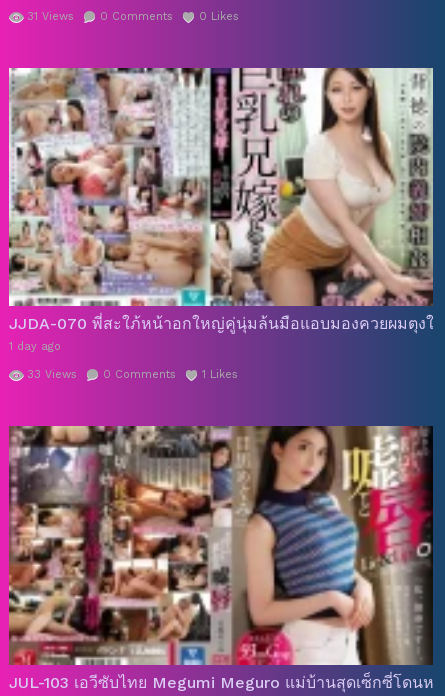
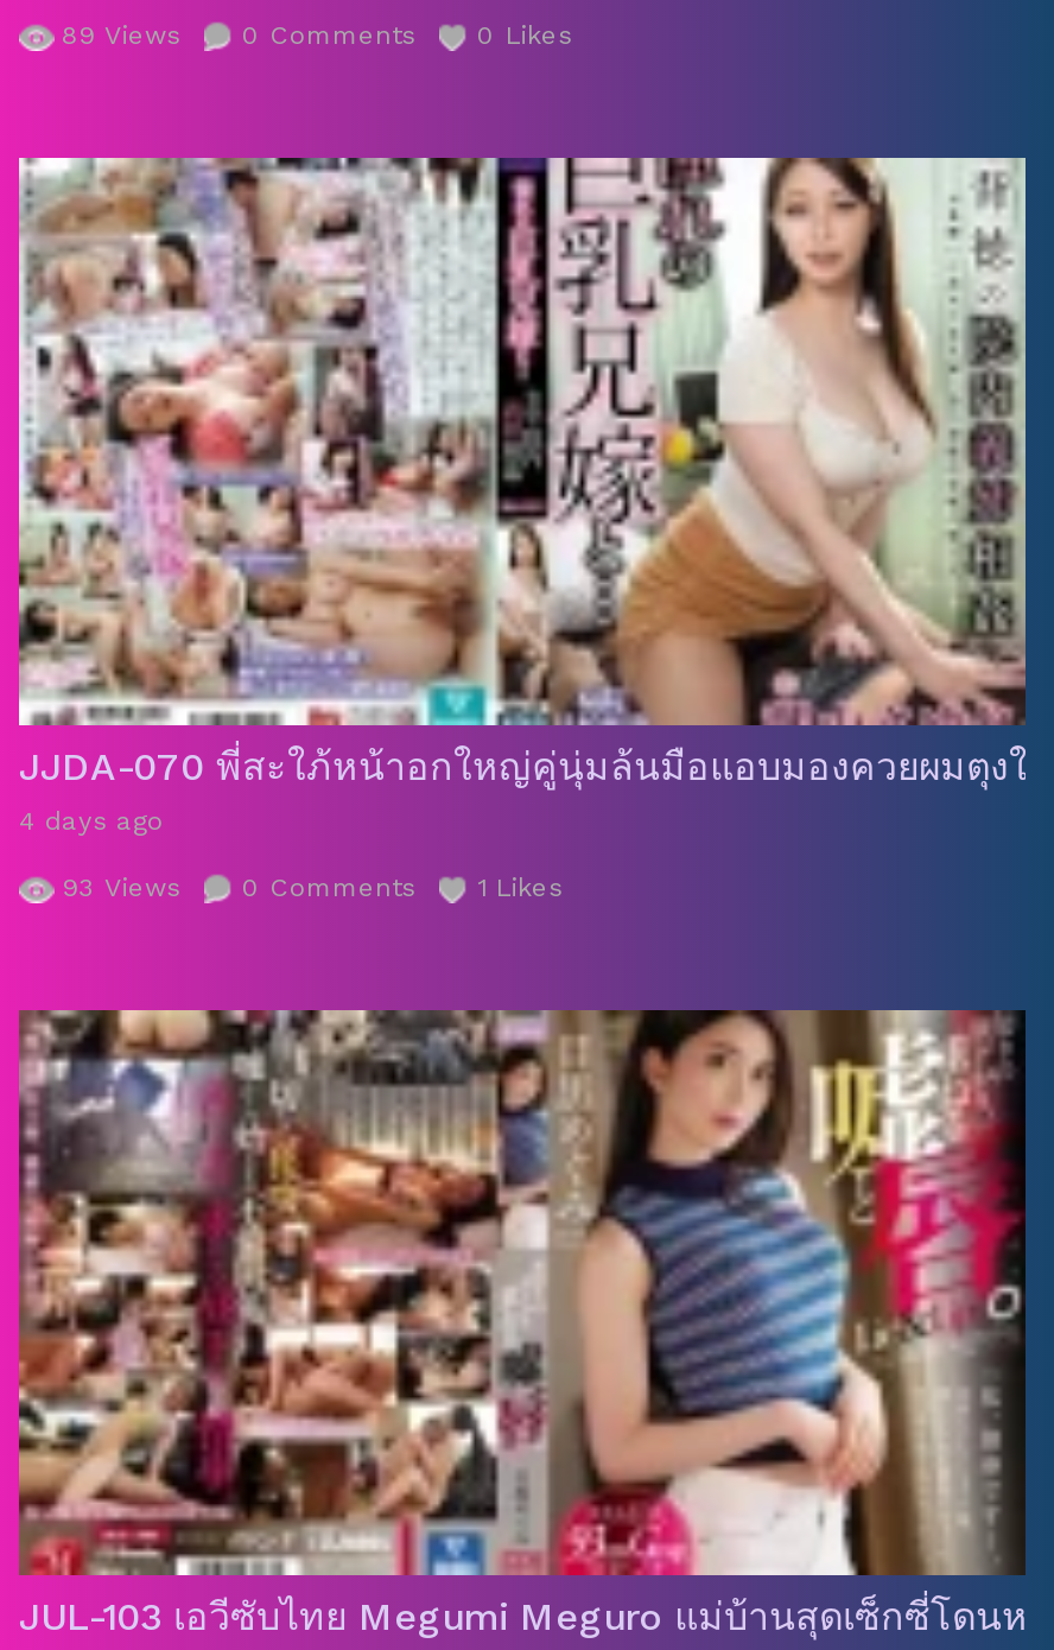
- 31 Views 0 Comments 0 Likes
+ 89 Views 0 Comments 0 Likes

- 1 day ago
+ 4 days ago

- 33 Views 0 Comments 1 Likes
+ 93 Views 0 Comments 1 Likes
